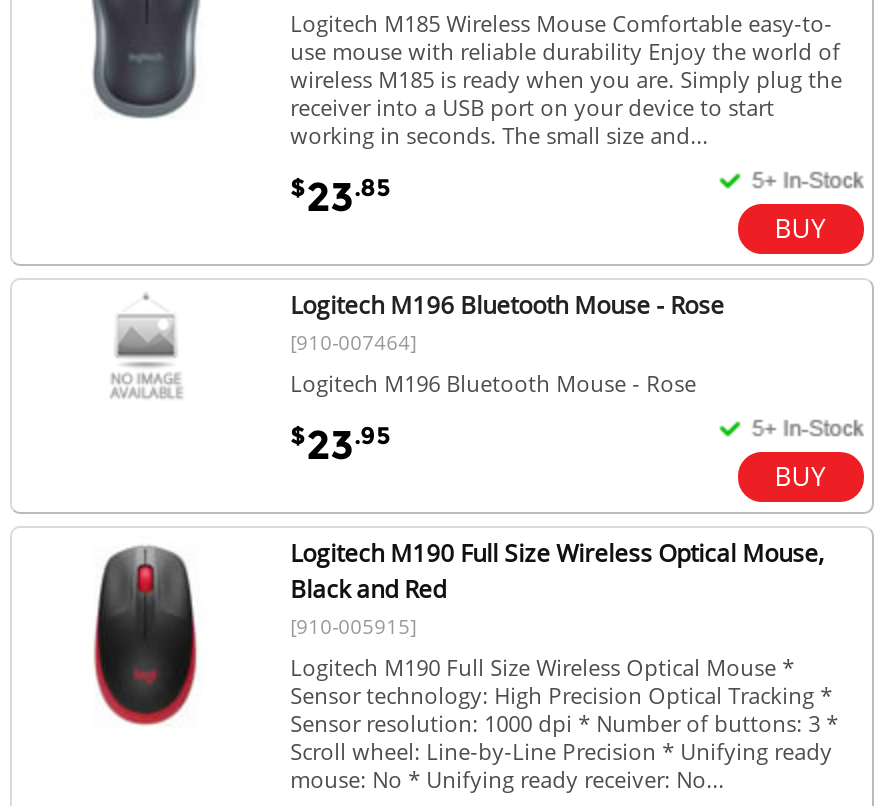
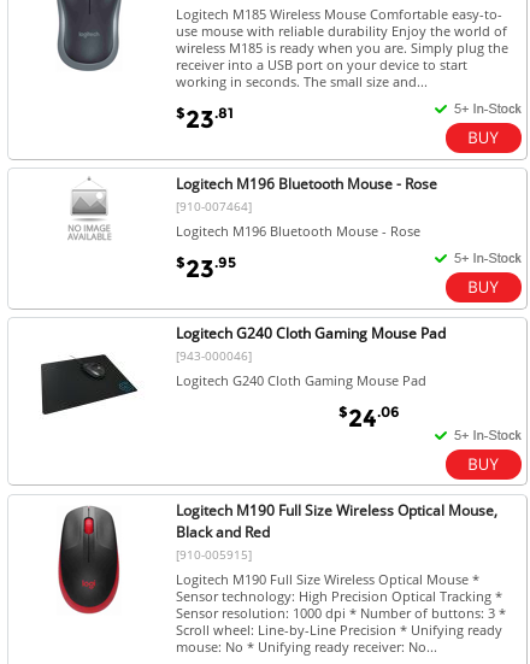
- $23.85
+ $23.81

+ [image]
+ Logitech G240 Cloth Gaming Mouse Pad
+ [943-000046]
+ Logitech G240 Cloth Gaming Mouse Pad
+ $24.06
